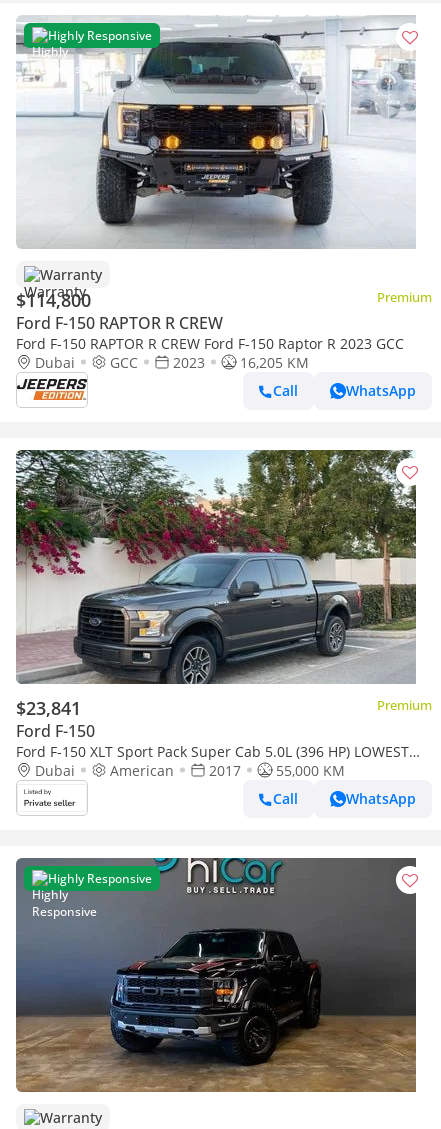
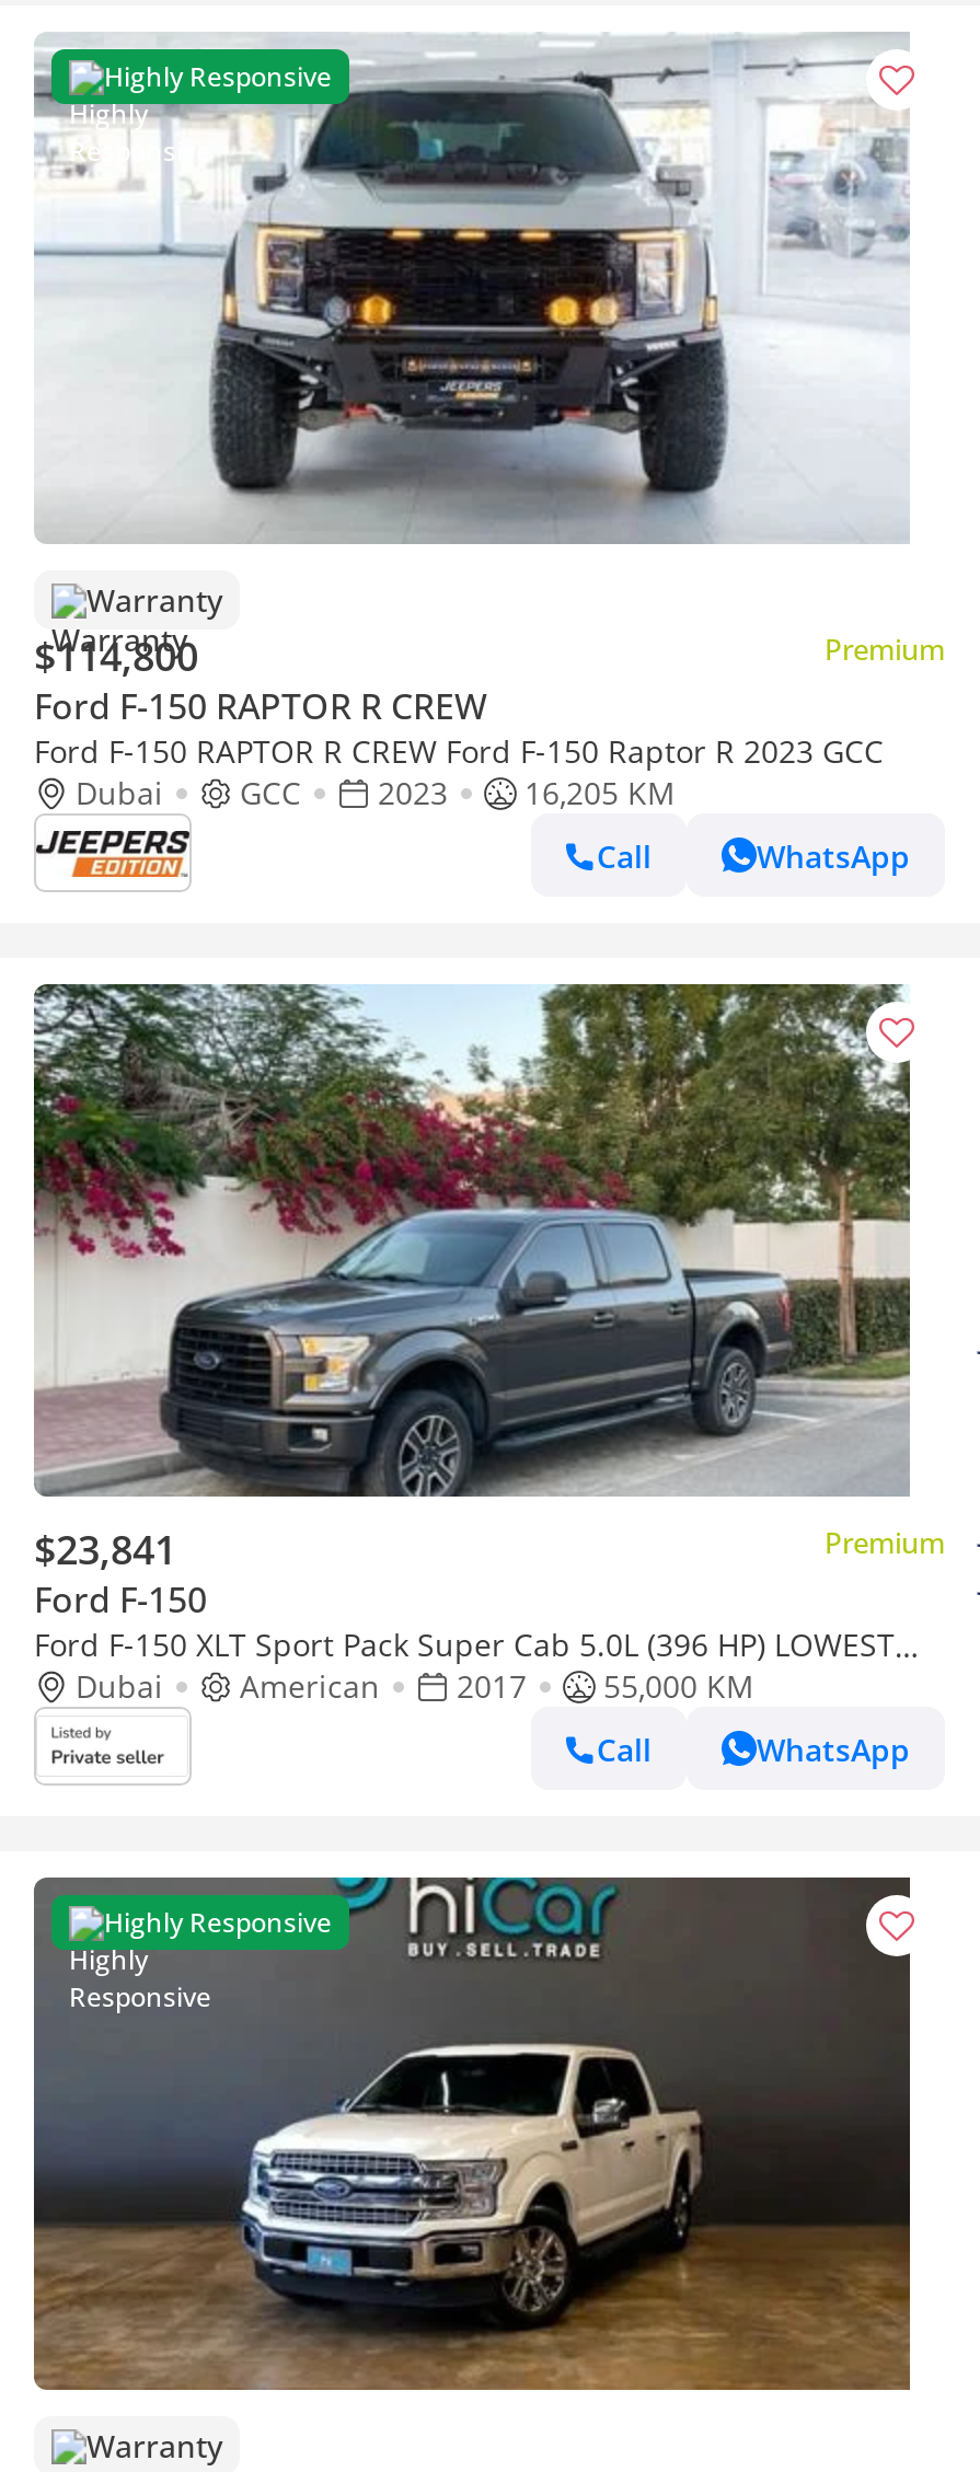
- [image]
+ [image]
